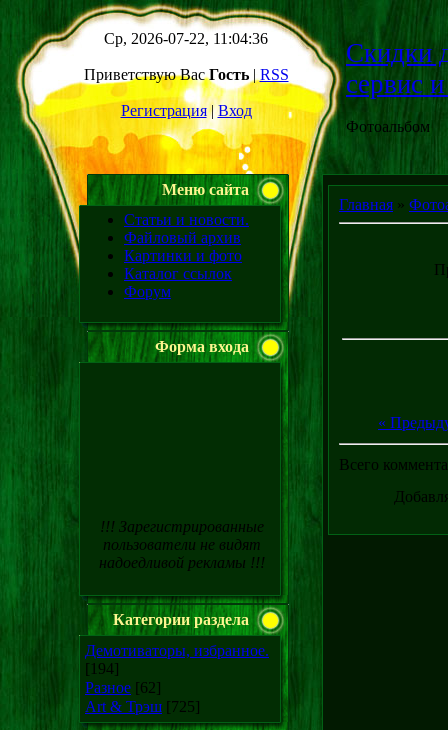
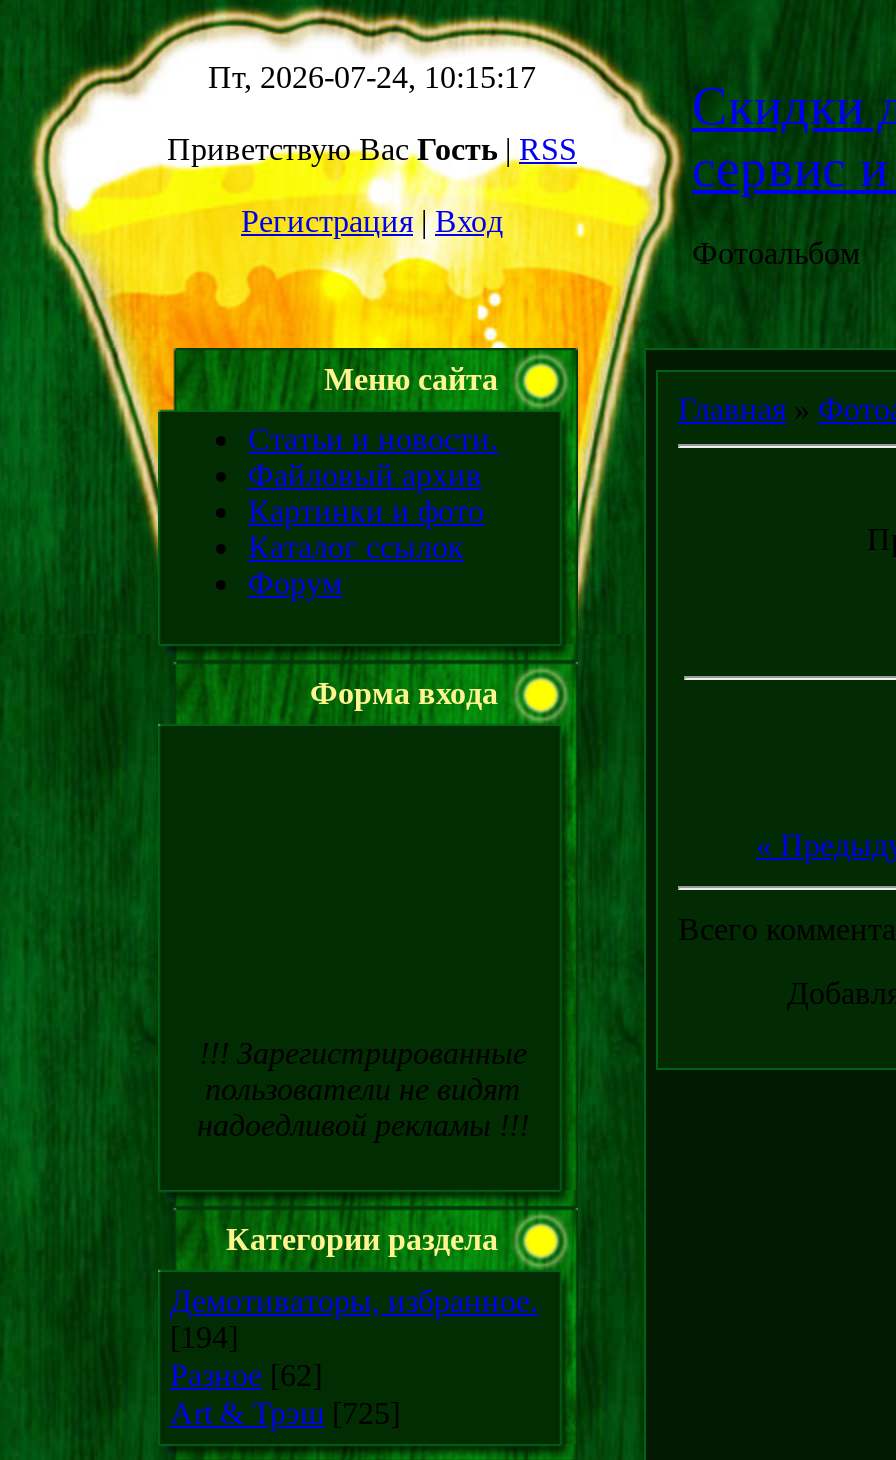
- Ср, 2026-07-22, 11:04:36
+ Пт, 2026-07-24, 10:15:17
